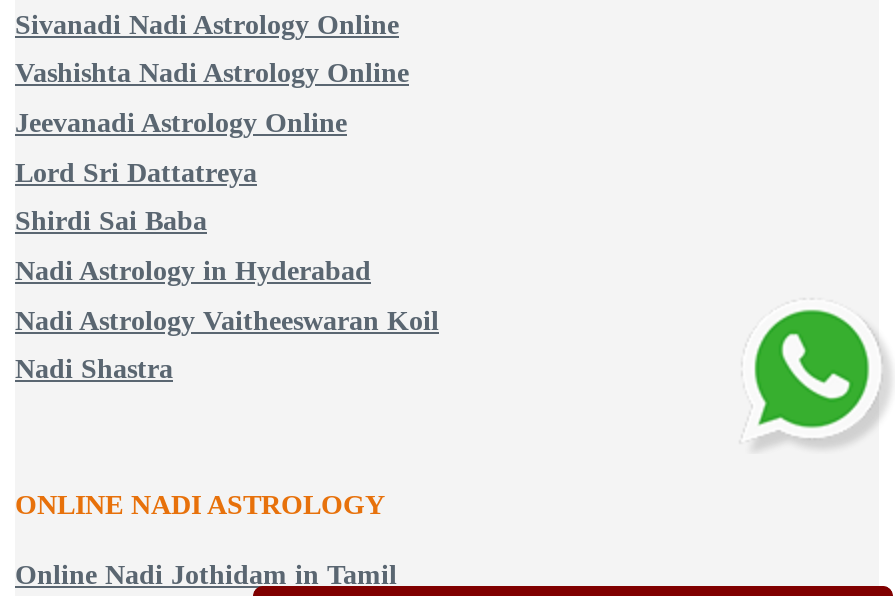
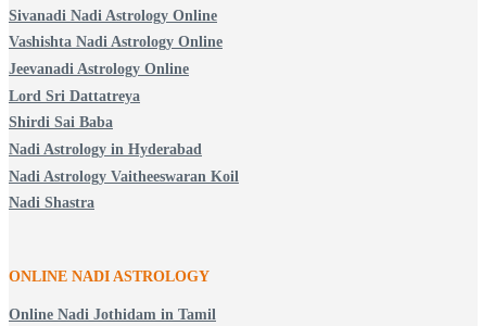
- [image]
